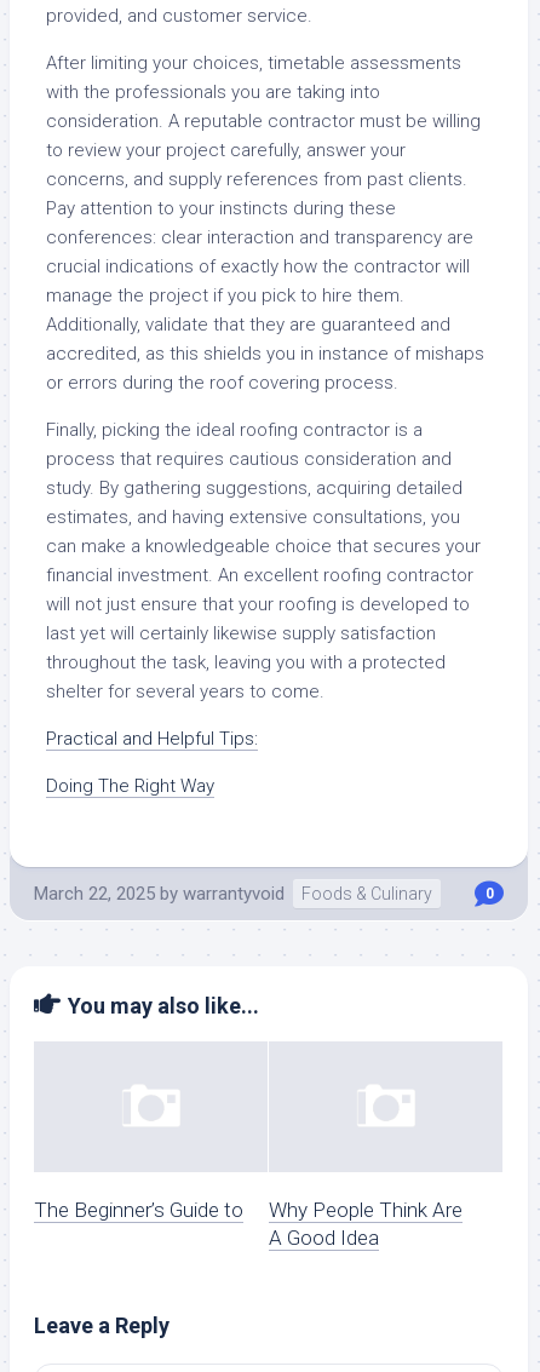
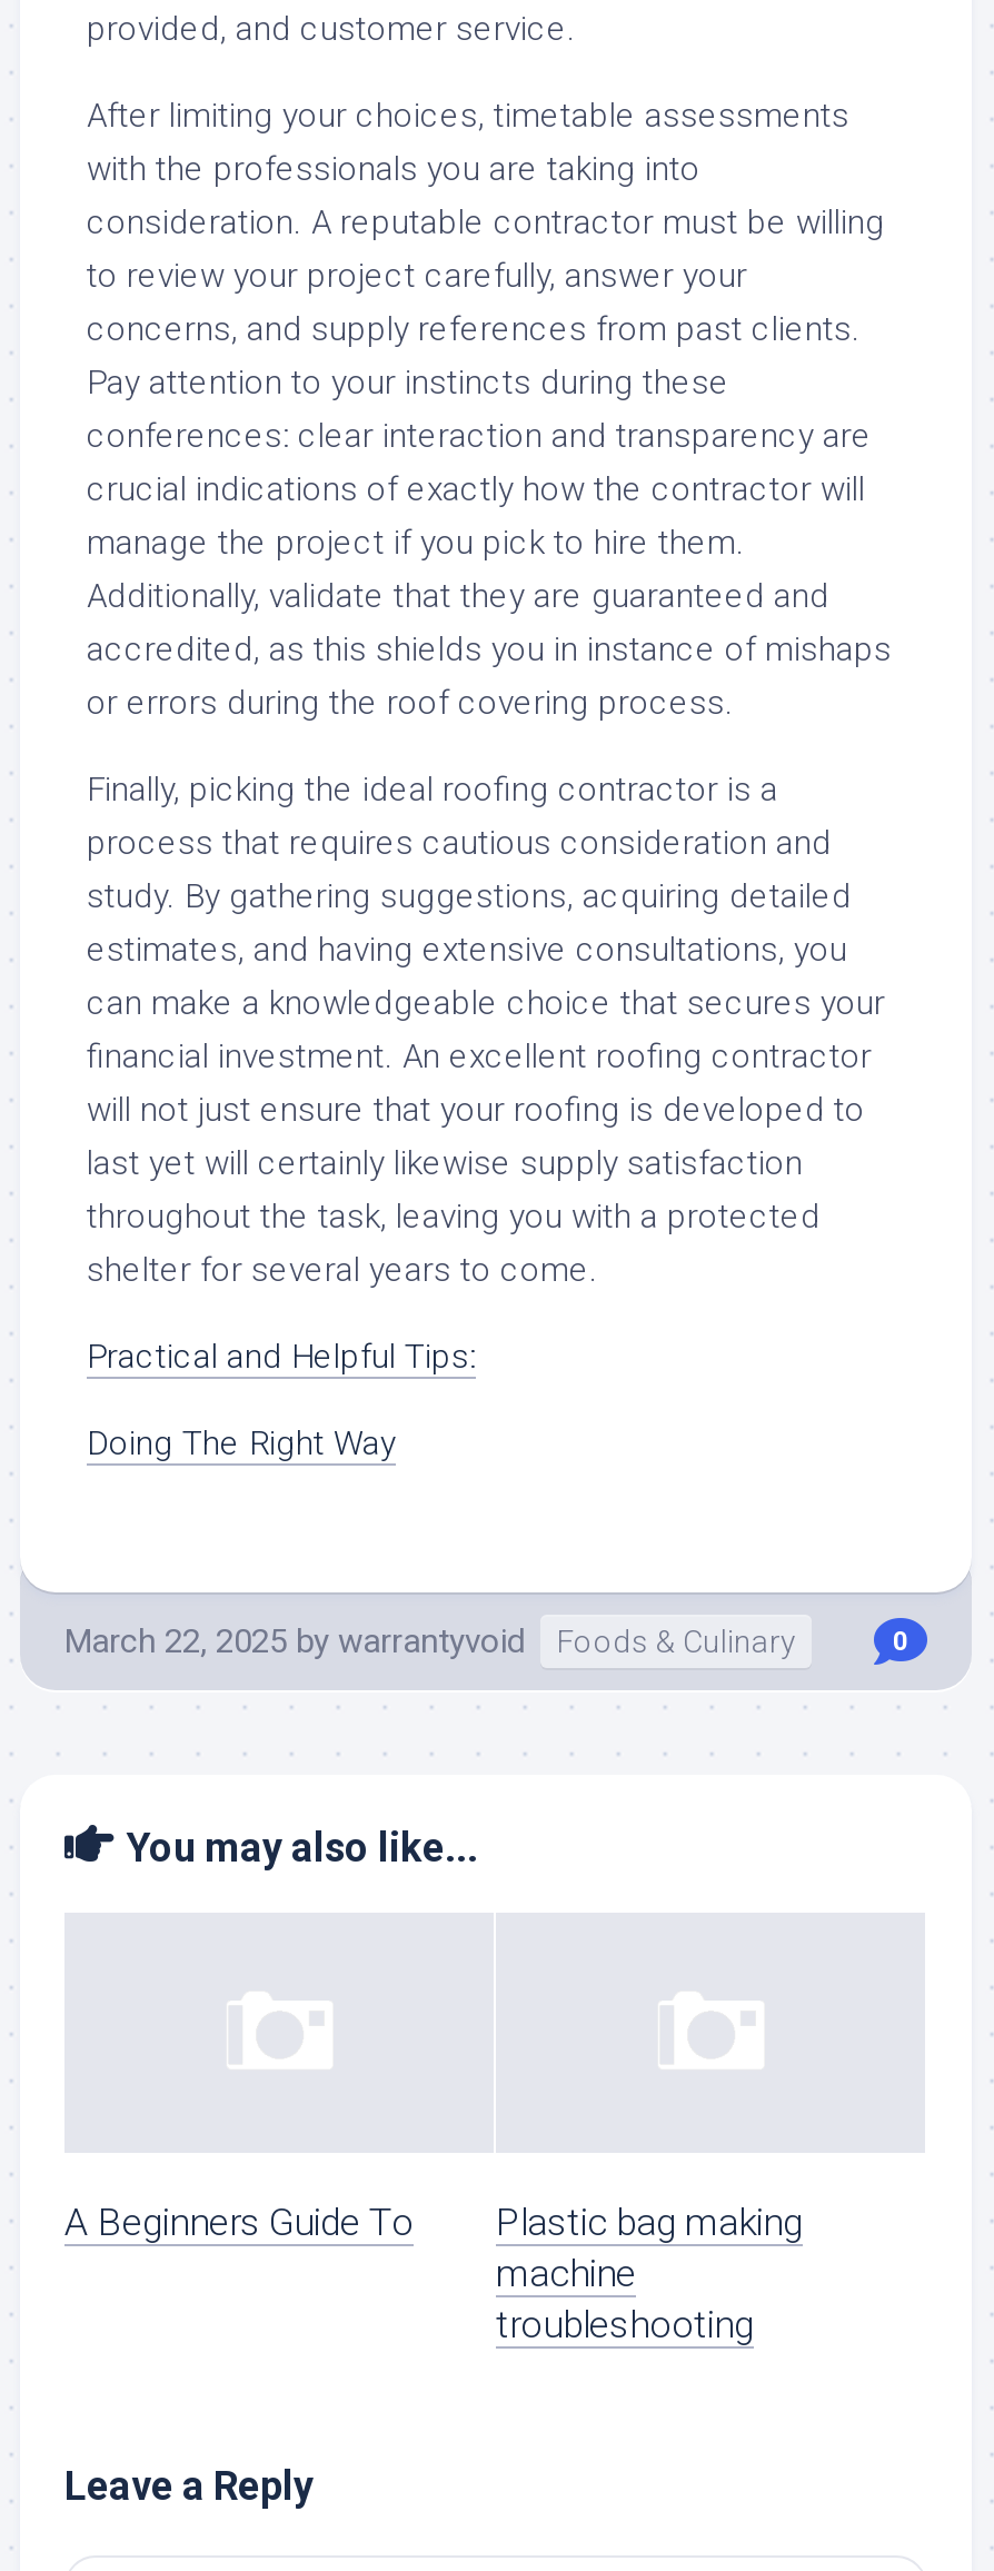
- The Beginner’s Guide to
- Why People Think Are
- A Good Idea
+ A Beginners Guide To
+ Plastic bag making
+ machine
+ troubleshooting
